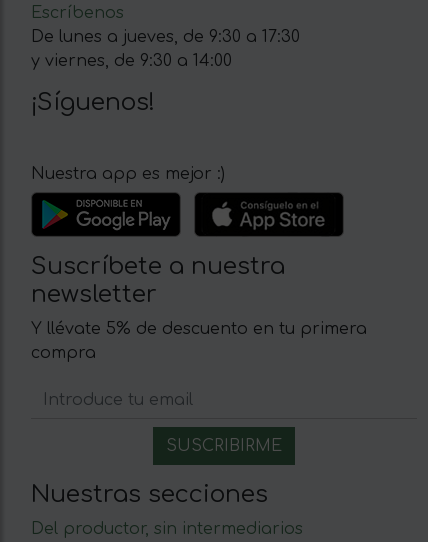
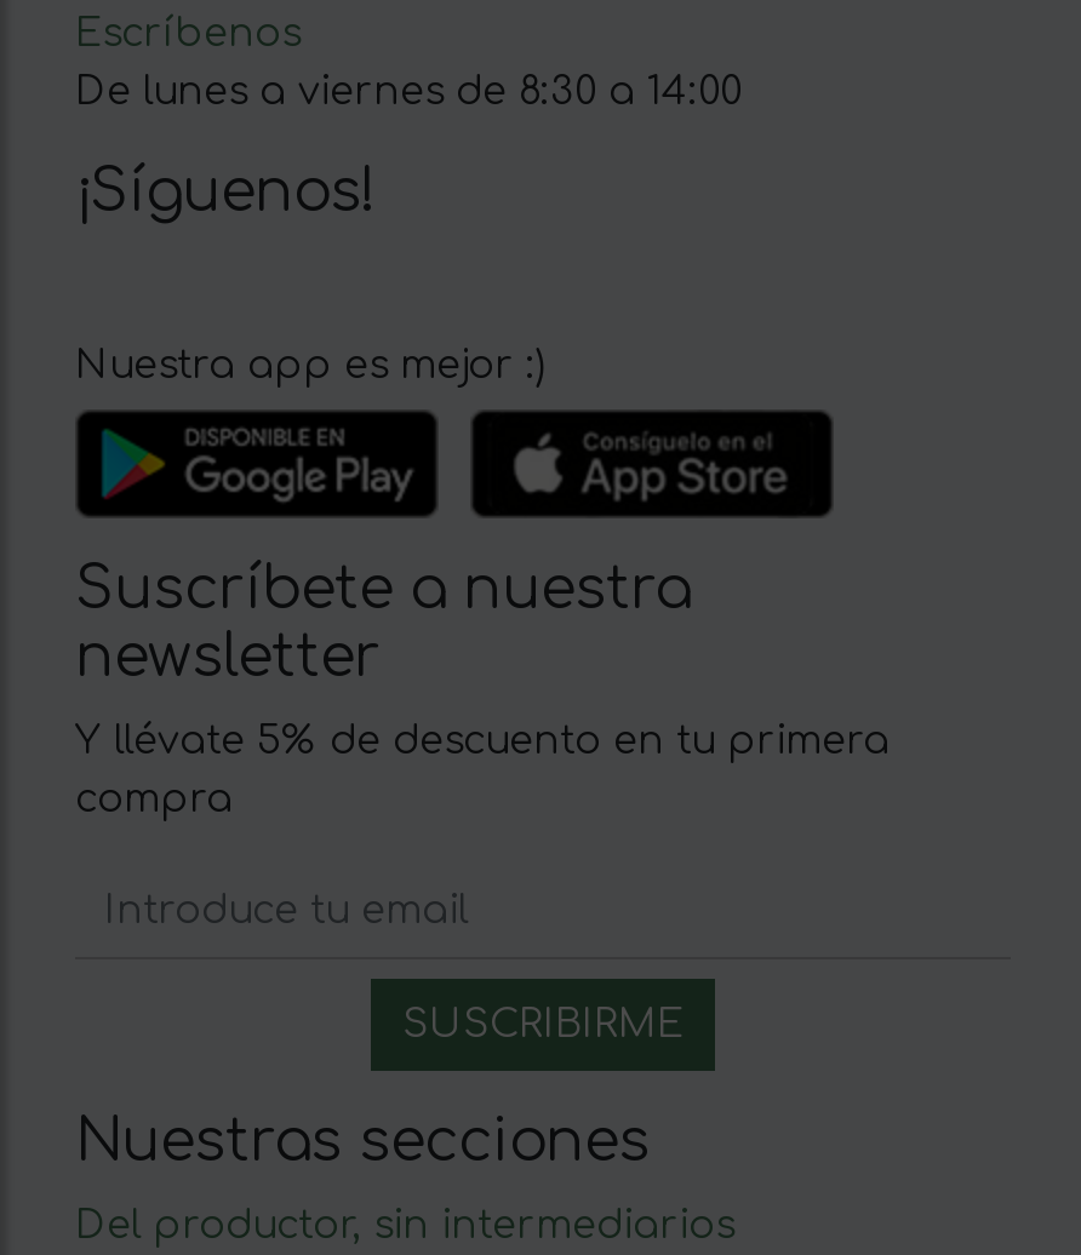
- De lunes a jueves, de 9:30 a 17:30
- y viernes, de 9:30 a 14:00
+ De lunes a viernes de 8:30 a 14:00
